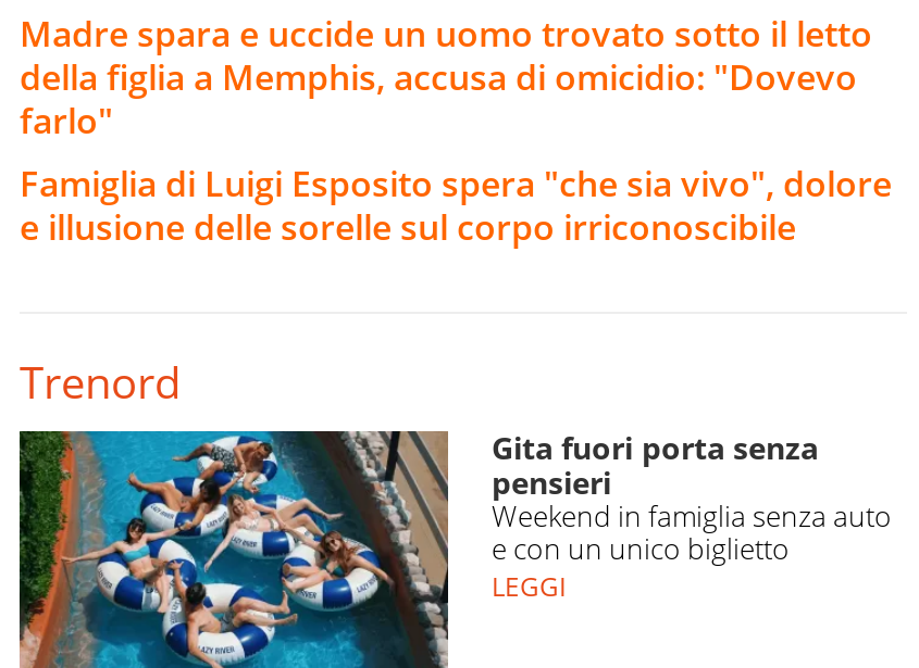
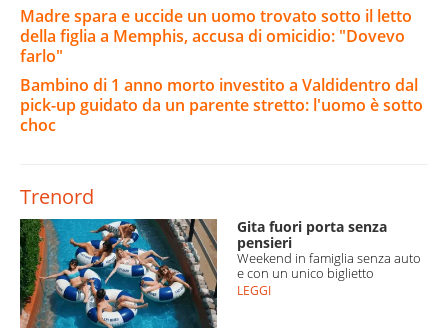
- Famiglia di Luigi Esposito spera "che sia vivo", dolore
- e illusione delle sorelle sul corpo irriconoscibile
+ Bambino di 1 anno morto investito a Valdidentro dal
+ pick-up guidato da un parente stretto: l'uomo è sotto
+ choc
